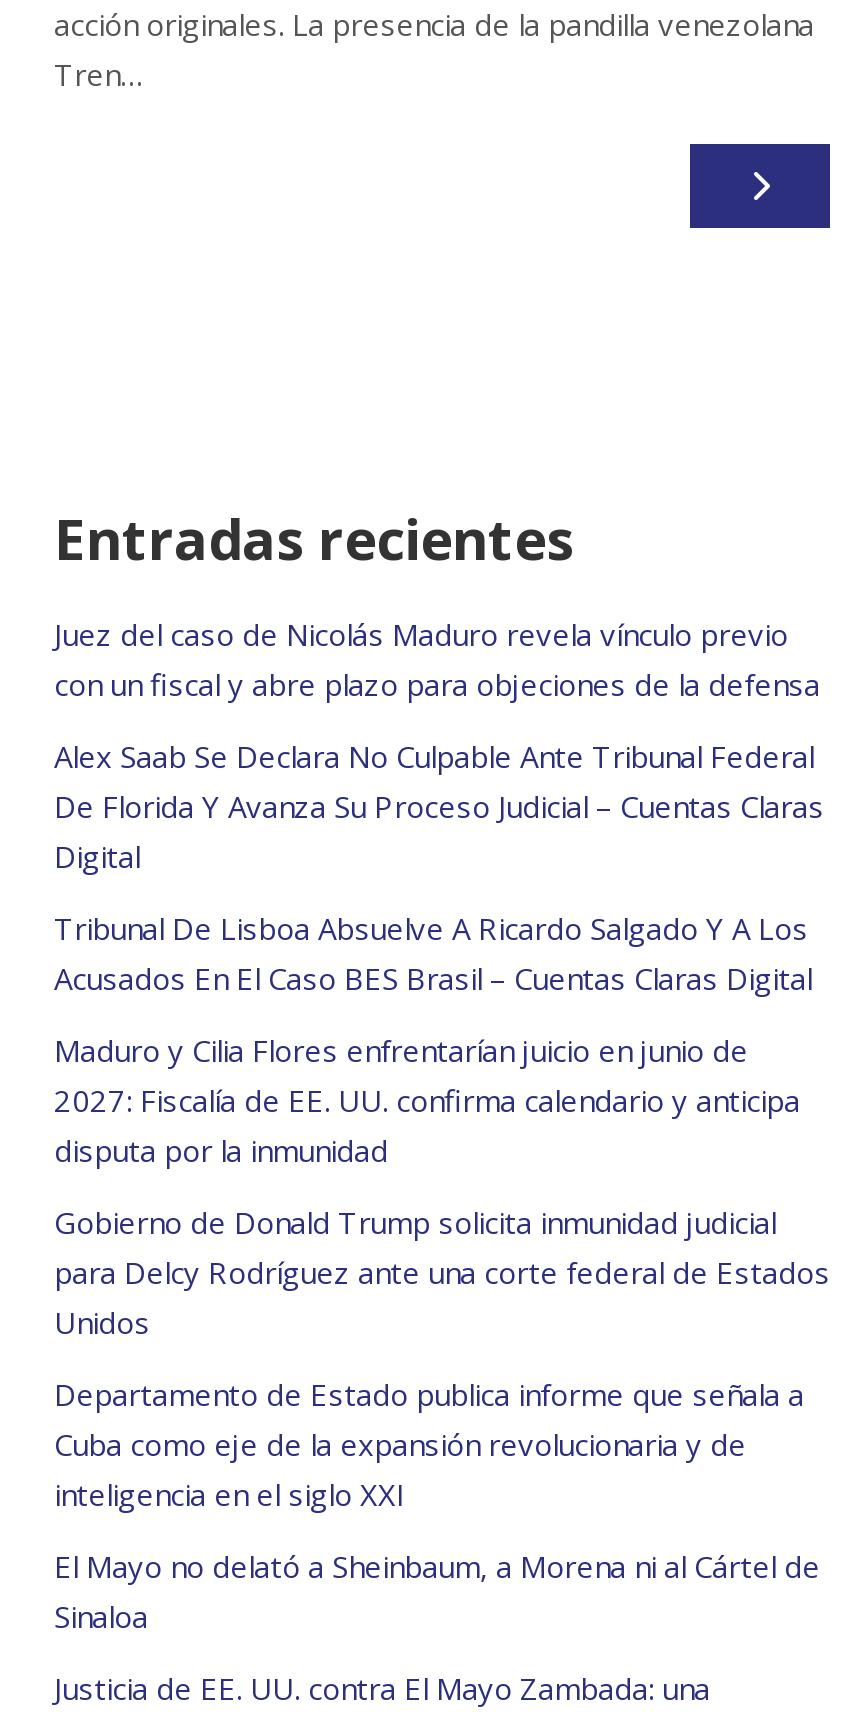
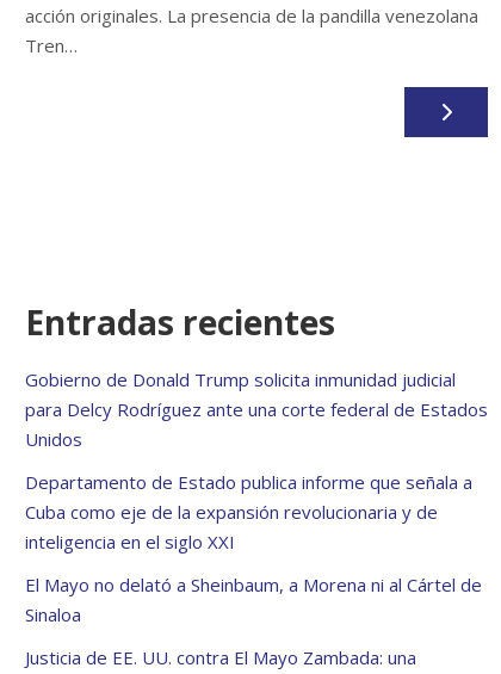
- Juez del caso de Nicolás Maduro revela vínculo previo
- con un fiscal y abre plazo para objeciones de la defensa
- Alex Saab Se Declara No Culpable Ante Tribunal Federal
- De Florida Y Avanza Su Proceso Judicial – Cuentas Claras
- Digital
- Tribunal De Lisboa Absuelve A Ricardo Salgado Y A Los
- Acusados En El Caso BES Brasil – Cuentas Claras Digital
- Maduro y Cilia Flores enfrentarían juicio en junio de
- 2027: Fiscalía de EE. UU. confirma calendario y anticipa
- disputa por la inmunidad
